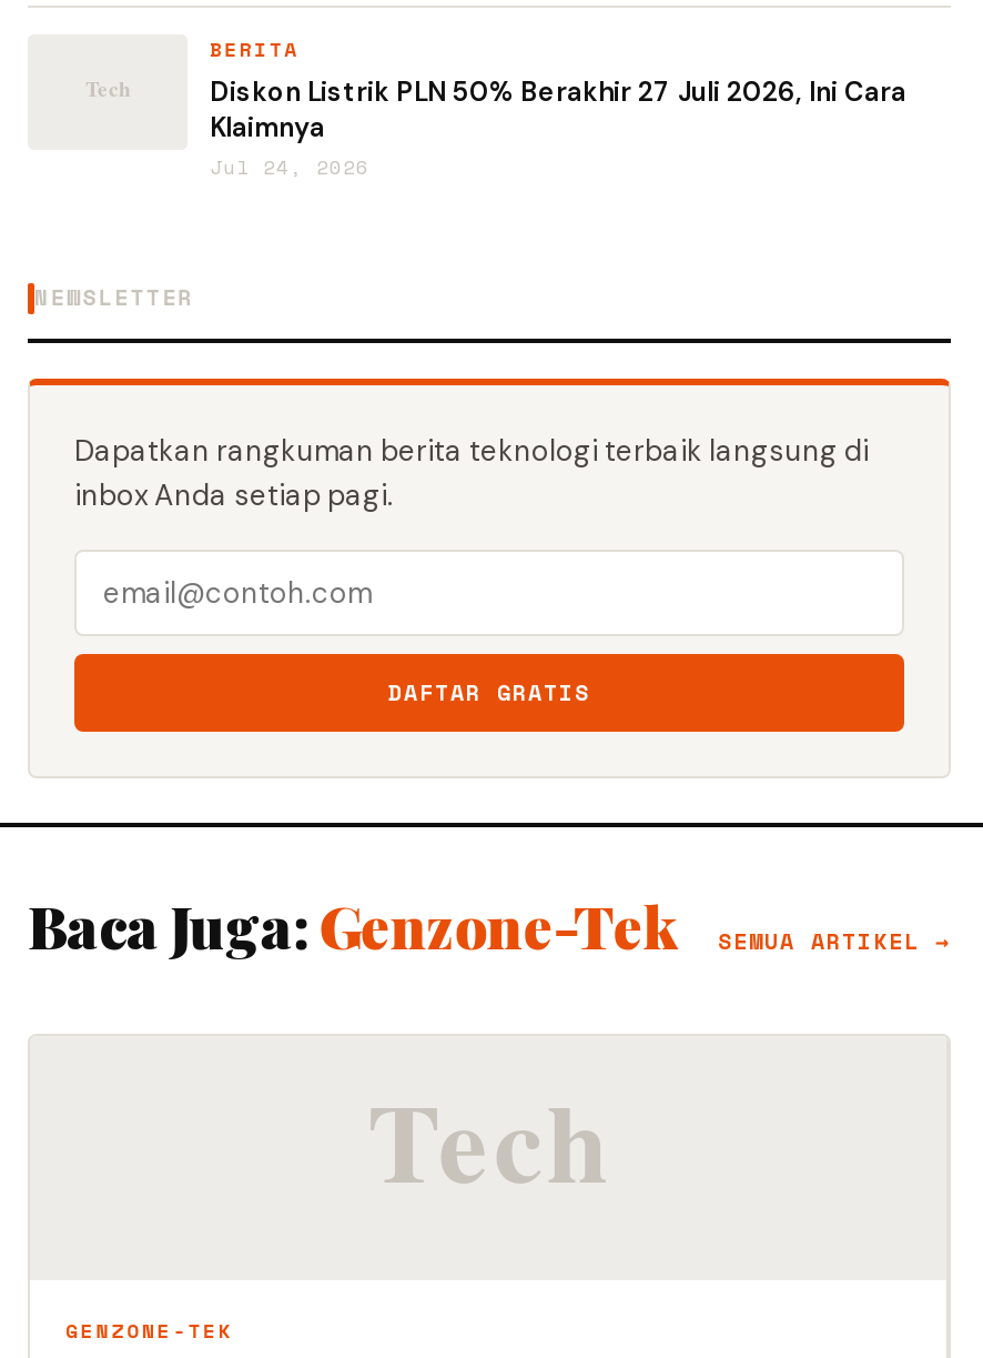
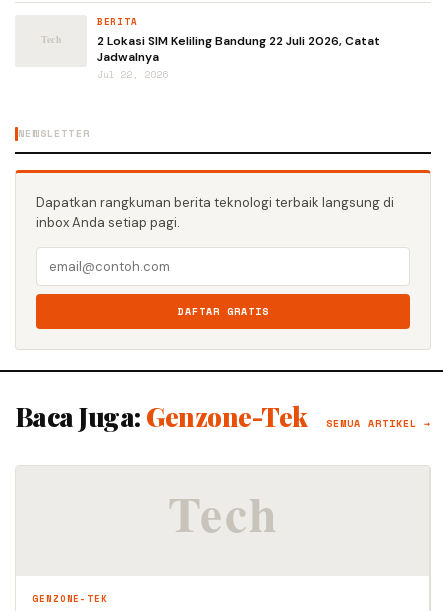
- Diskon Listrik PLN 50% Berakhir 27 Juli 2026, Ini Cara
- Klaimnya
- Jul 24, 2026
+ 2 Lokasi SIM Keliling Bandung 22 Juli 2026, Catat
+ Jadwalnya
+ Jul 22, 2026
